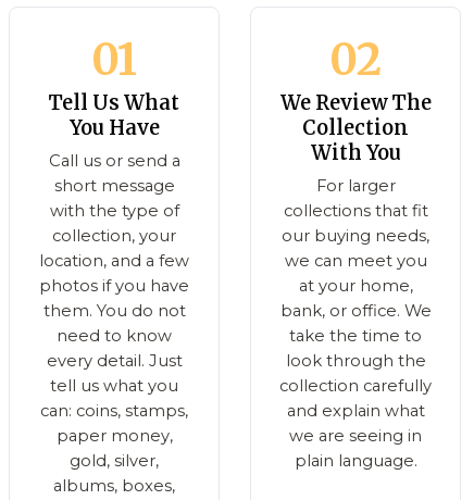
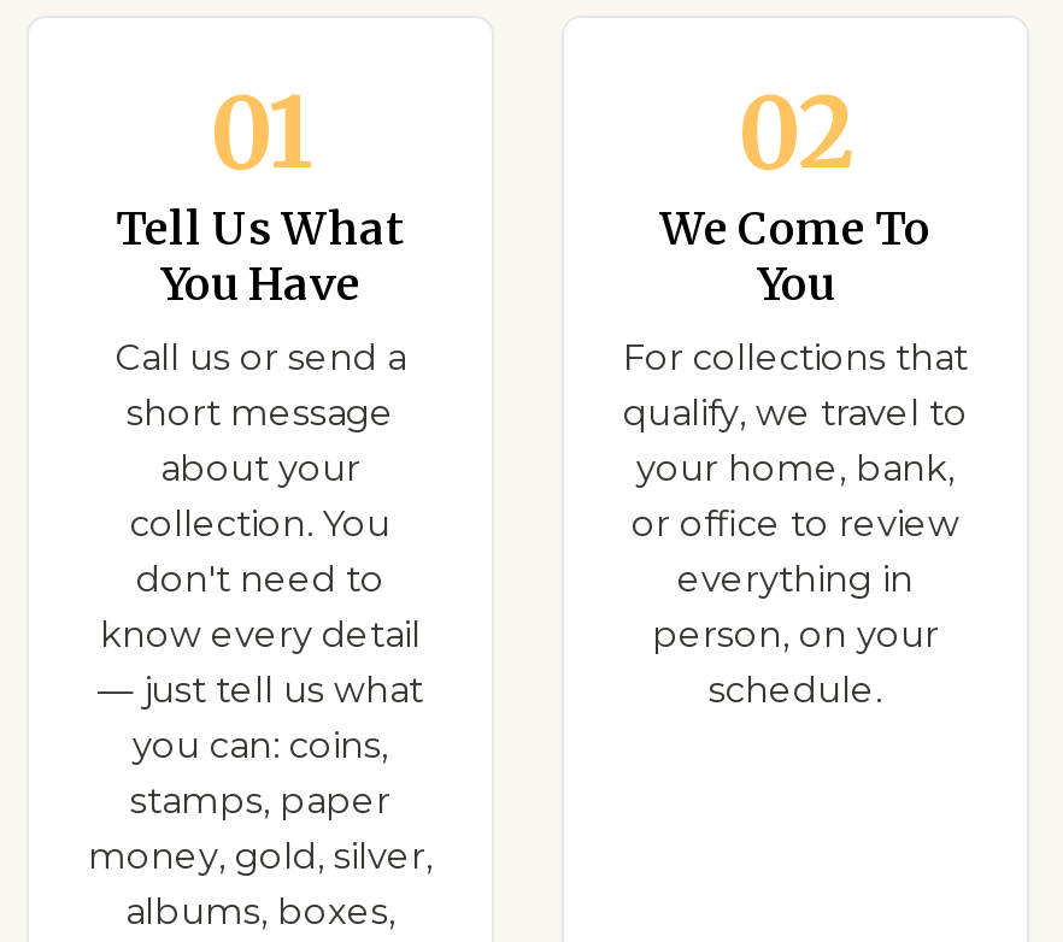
- We Review The
- Collection
- With You
- For larger
- collections that fit
- our buying needs,
- we can meet you
- at your home,
- bank, or office. We
- take the time to
- look through the
- collection carefully
- and explain what
- we are seeing in
- plain language.
+ We Come To
+ You
+ For collections that
+ qualify, we travel to
+ your home, bank,
+ or office to review
+ everything in
+ person, on your
+ schedule.

- with the type of
- collection, your
- location, and a few
- photos if you have
- them. You do not
- need to know
- every detail. Just
- tell us what you
- can: coins, stamps,
- paper money,
- gold, silver,
+ about your
+ collection. You
+ don't need to
+ know every detail
+ — just tell us what
+ you can: coins,
+ stamps, paper
+ money, gold, silver,
